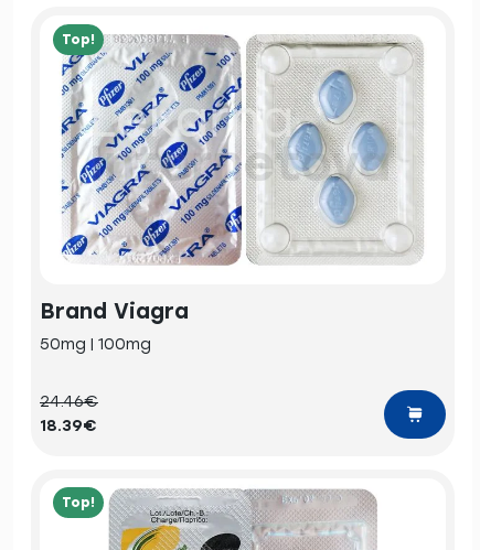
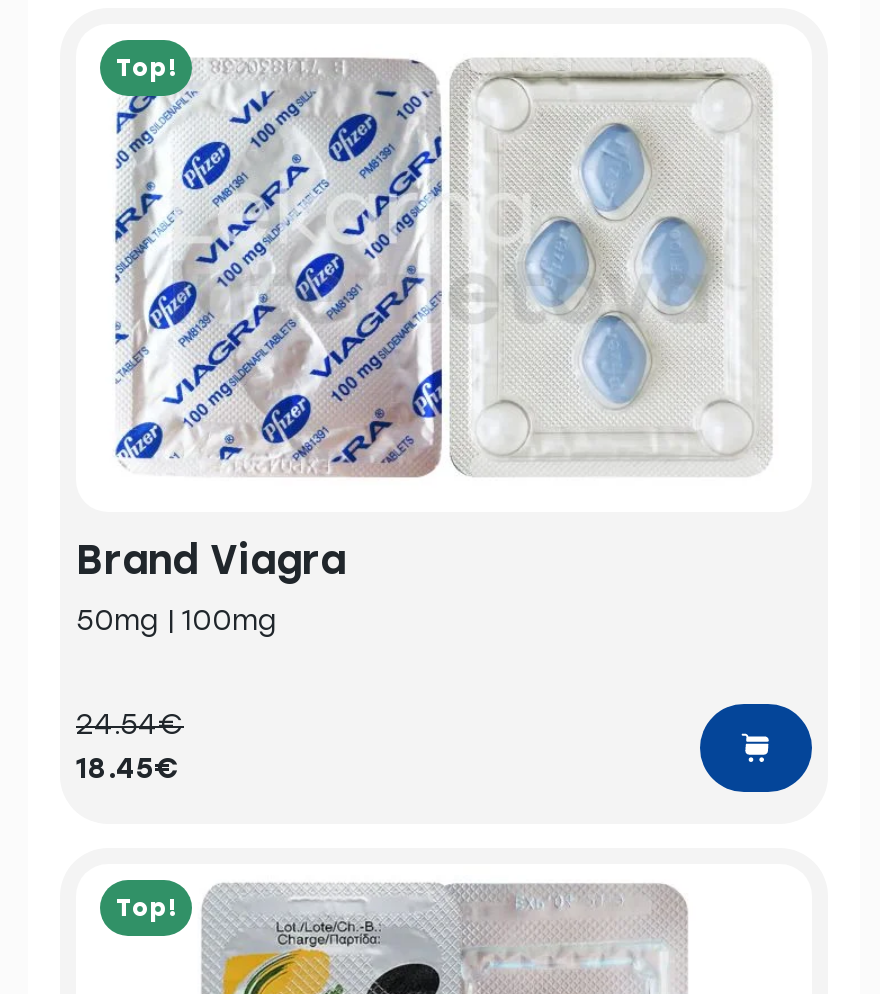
- 24.46€
+ 24.54€

- 18.39€
+ 18.45€
